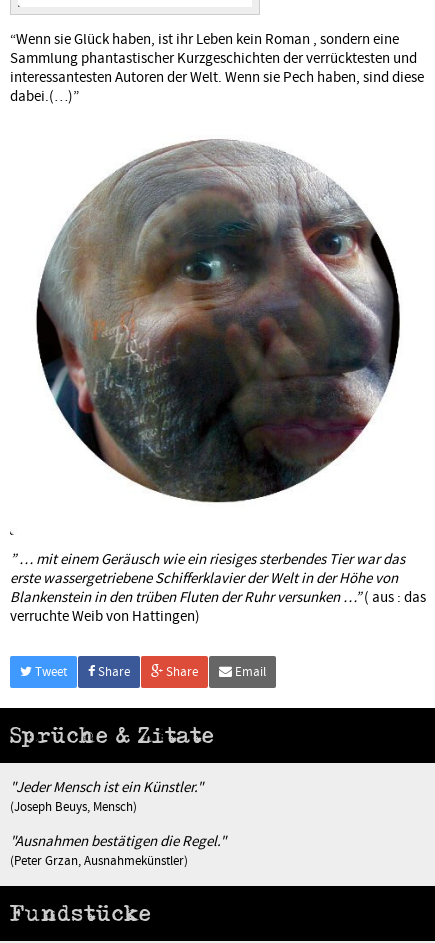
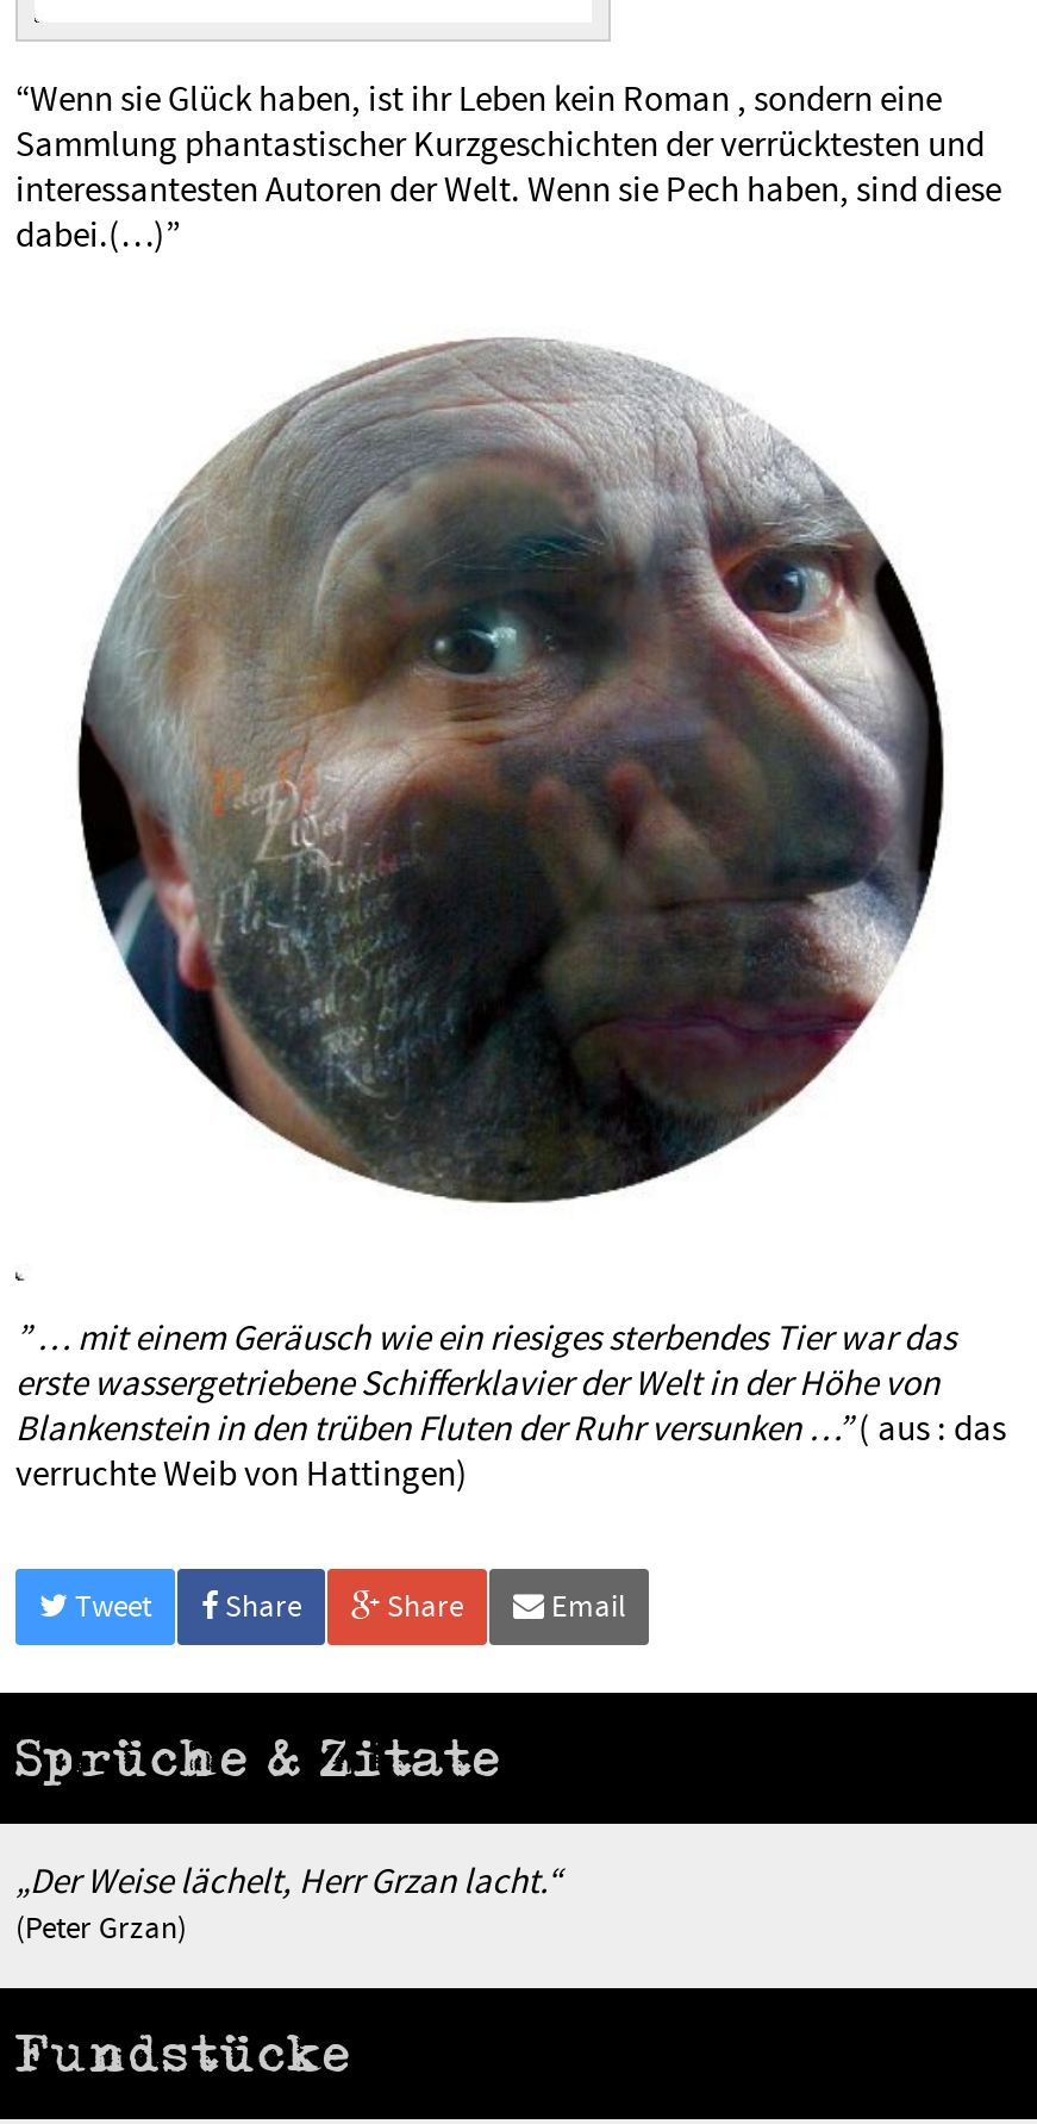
- "Jeder Mensch ist ein Künstler."
- (Joseph Beuys, Mensch)
- "Ausnahmen bestätigen die Regel."
- (Peter Grzan, Ausnahmekünstler)
+ „Der Weise lächelt, Herr Grzan lacht.“
+ (Peter Grzan)
